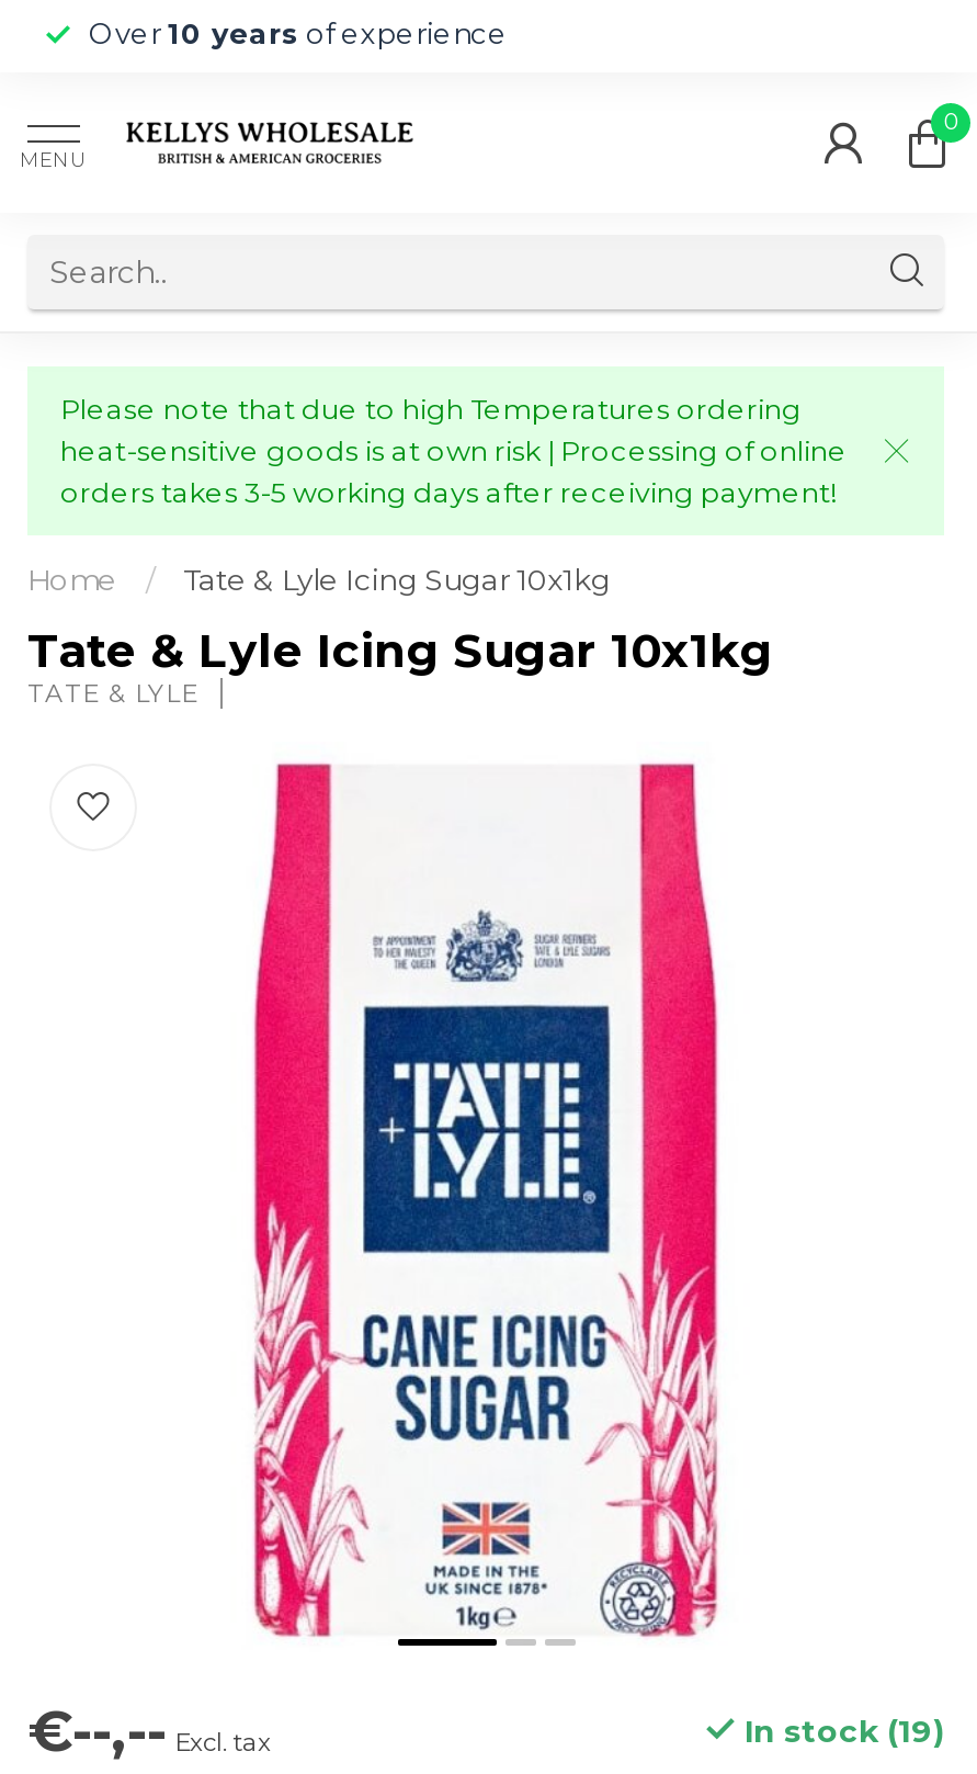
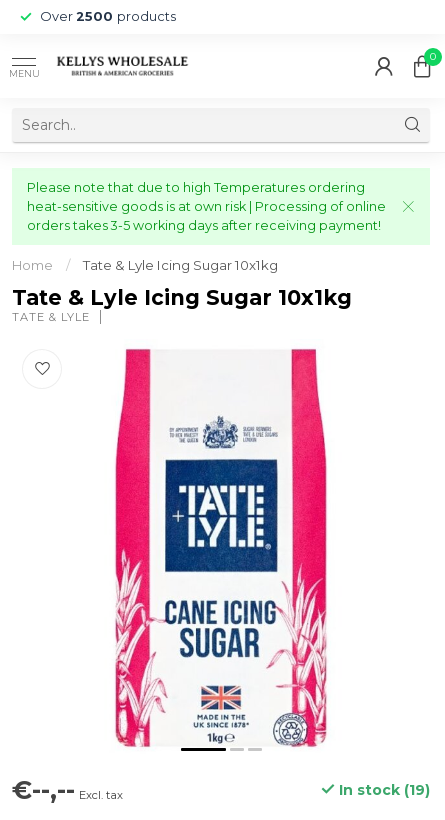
- Over 10 years of experience
+ Over 2500 products
